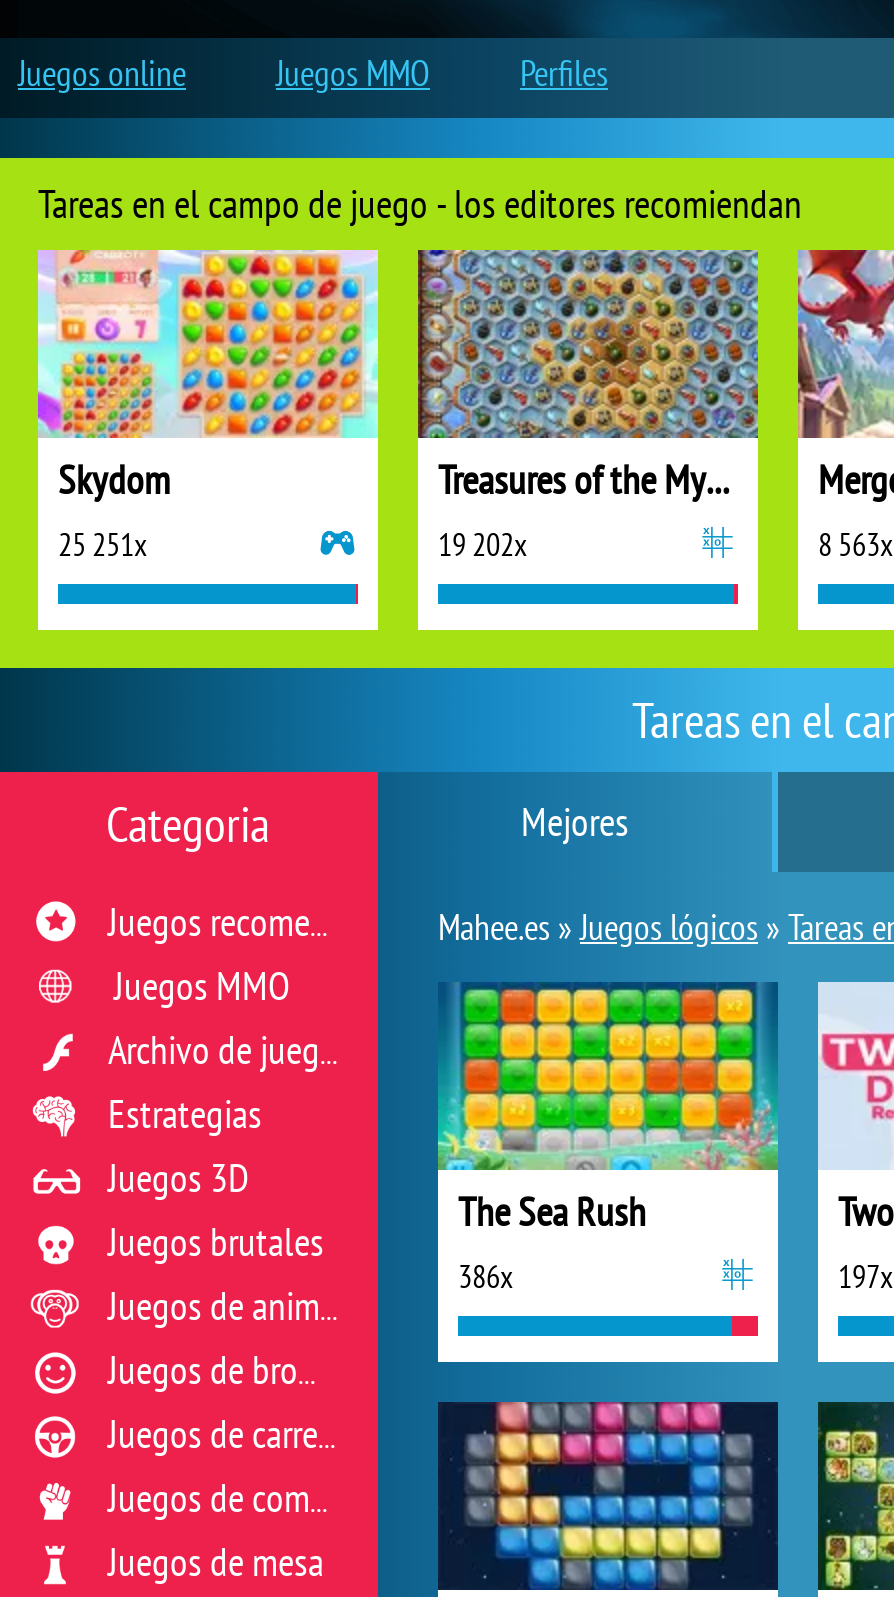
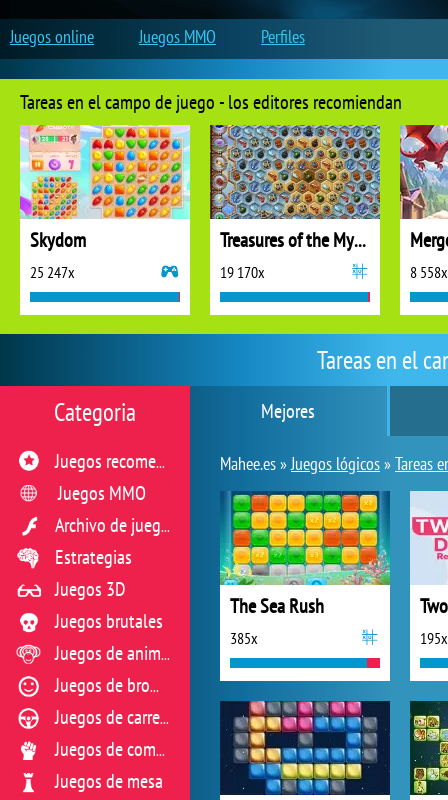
- 25 251x
+ 25 247x

- 19 202x
- 8 563x
+ 19 170x
+ 8 558x

- 386x
+ 385x

- 197x
+ 195x
